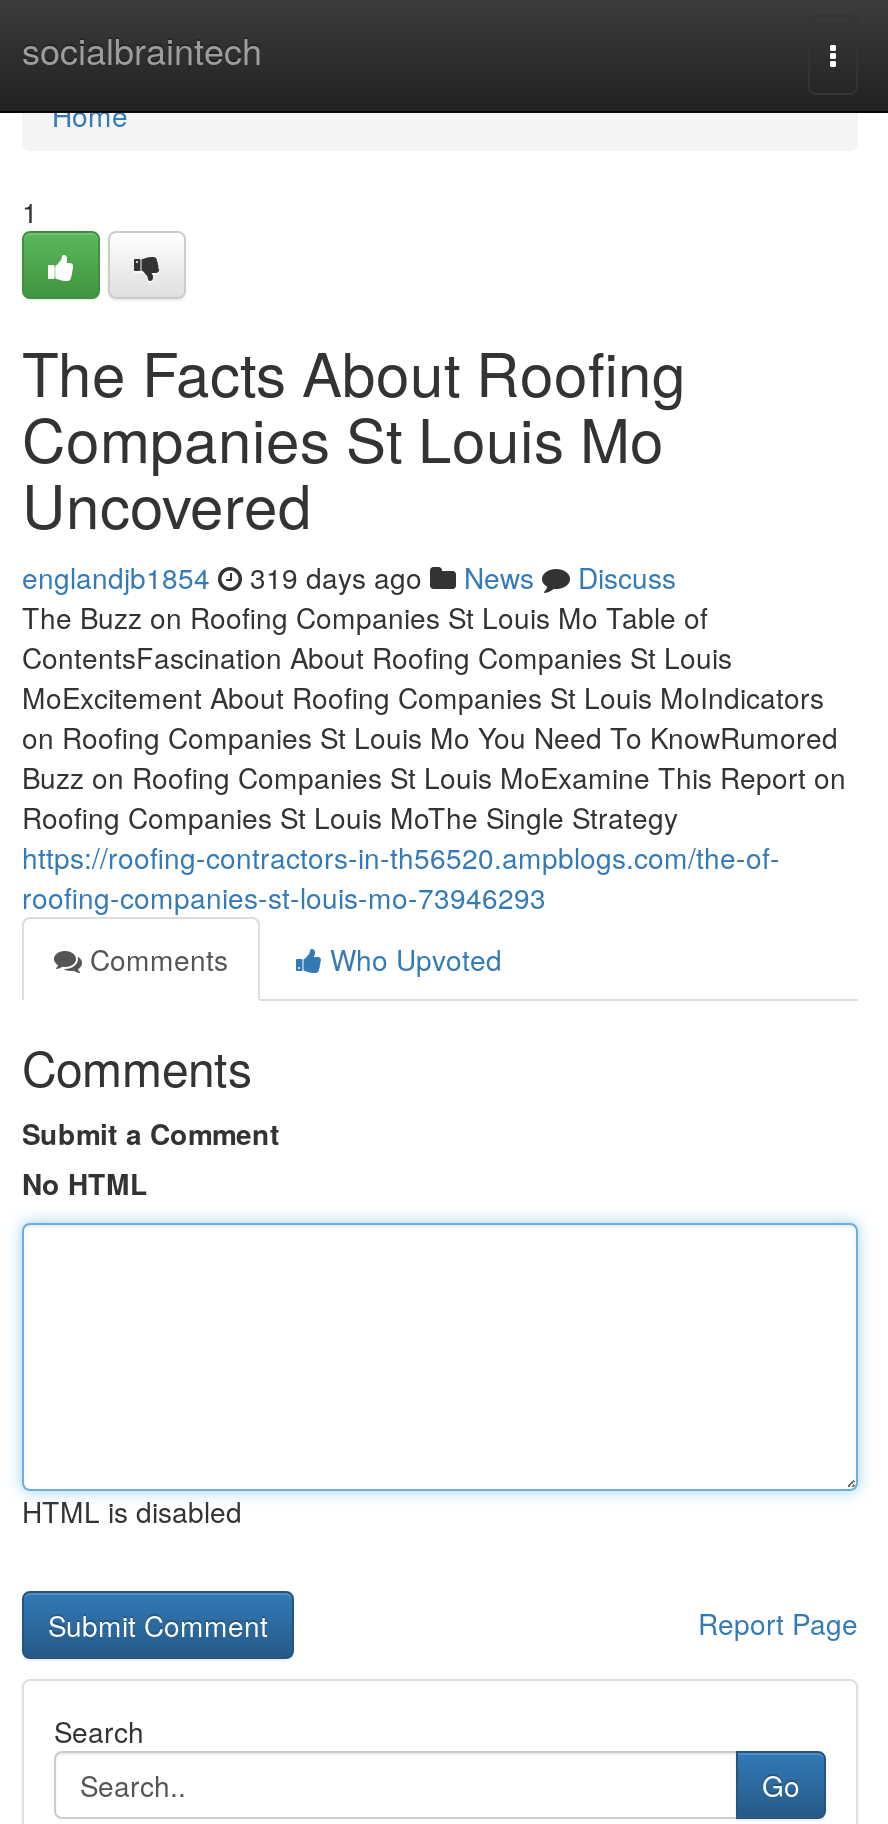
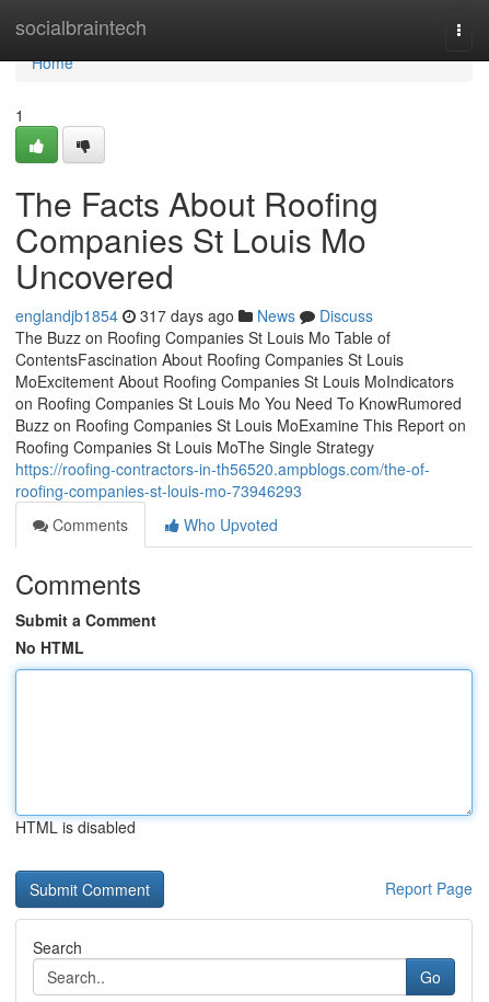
- englandjb1854 319 days ago News Discuss
+ englandjb1854 317 days ago News Discuss
